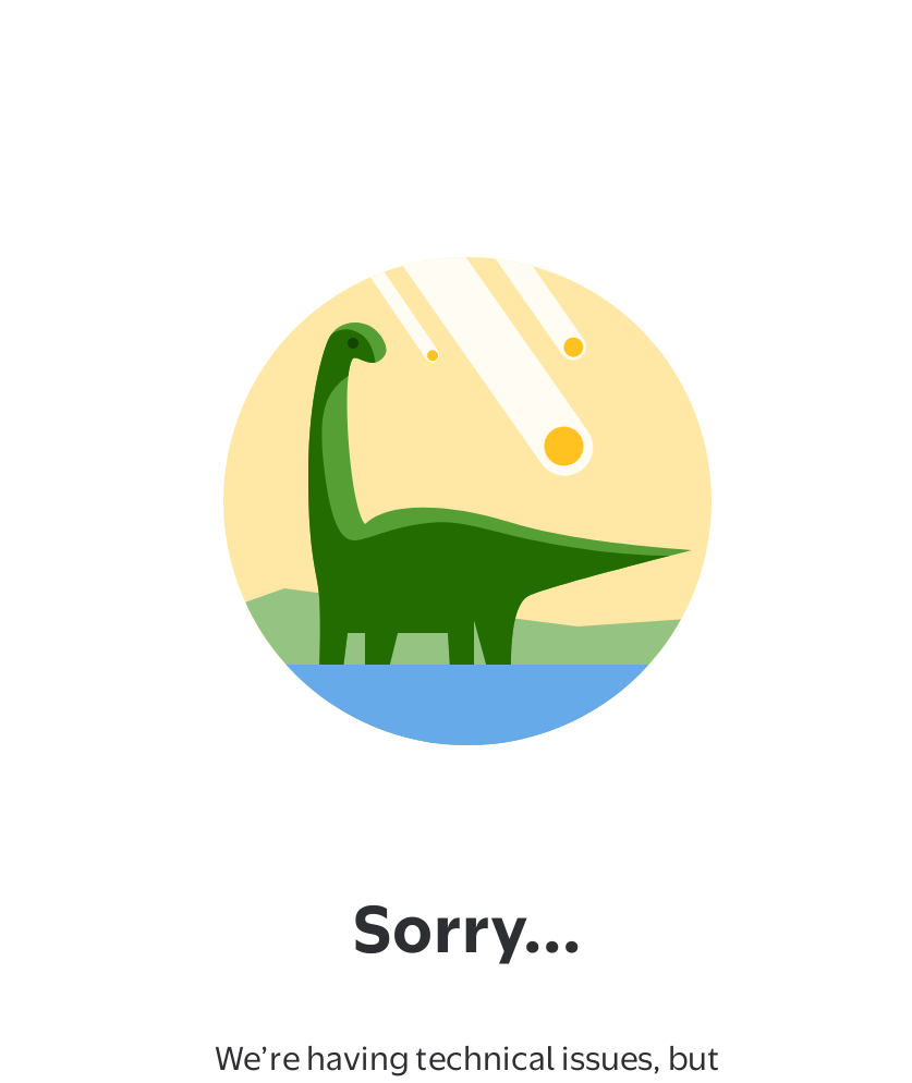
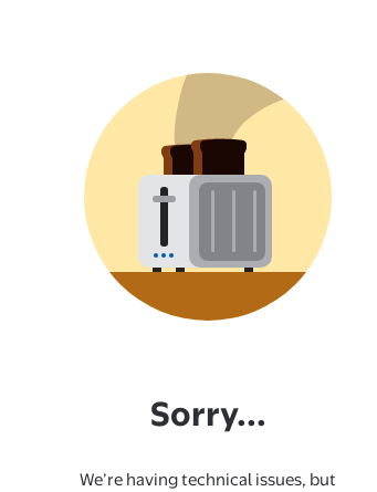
- [image]
+ [image]
